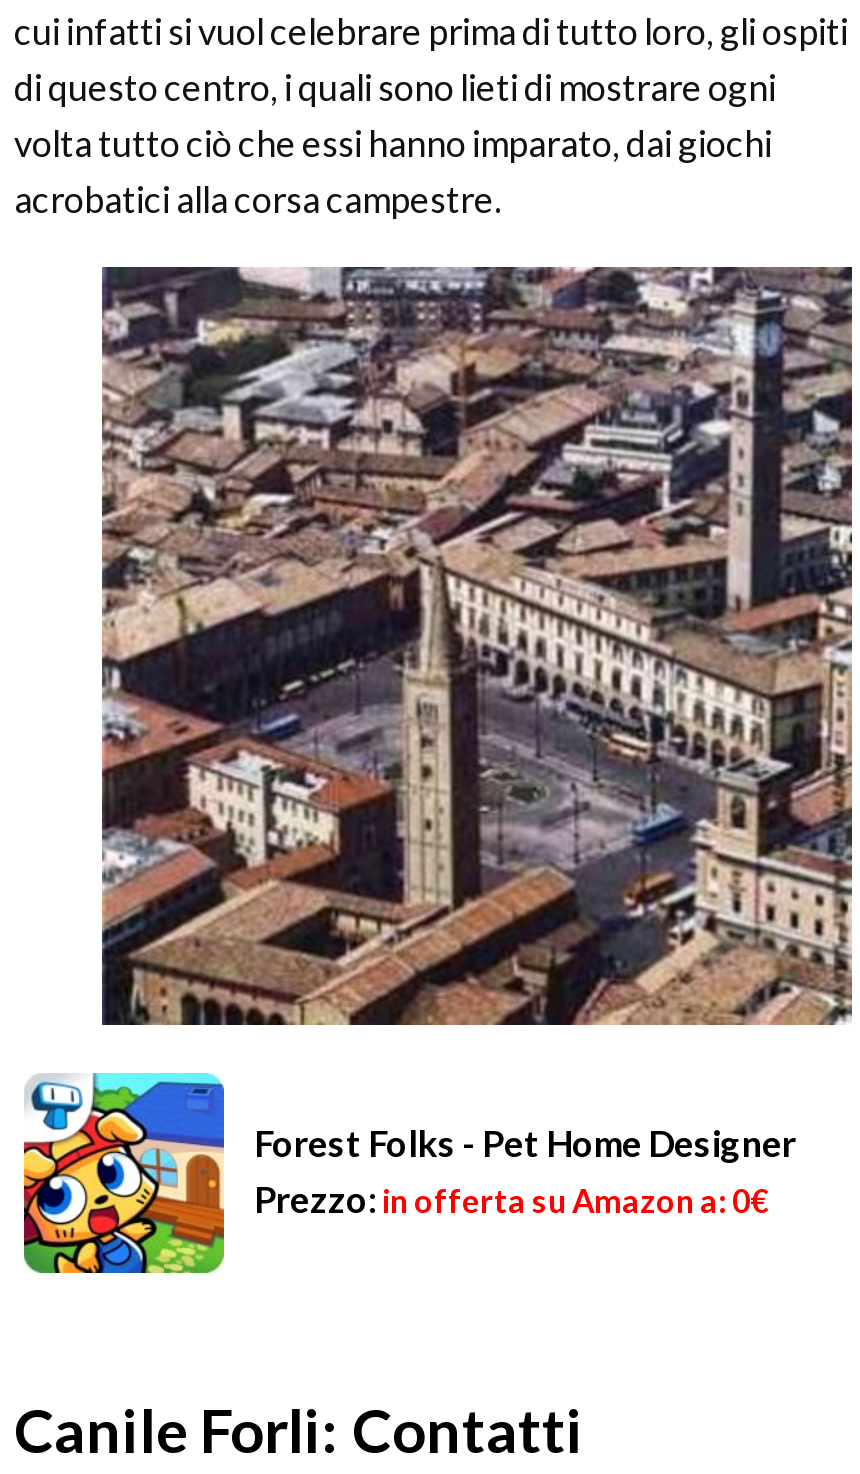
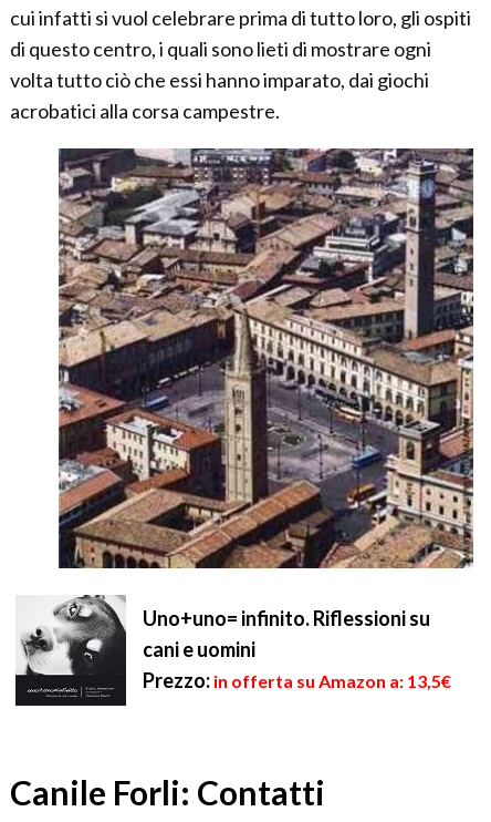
- [image]
- Forest Folks - Pet Home Designer
- Prezzo: in offerta su Amazon a: 0€
+ [image]
+ Uno+uno= infinito. Riflessioni su
+ cani e uomini
+ Prezzo: in offerta su Amazon a: 13,5€
